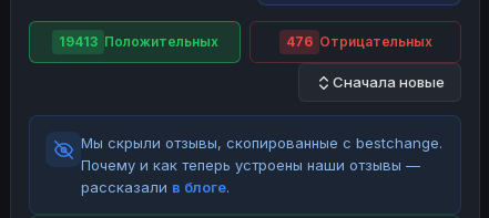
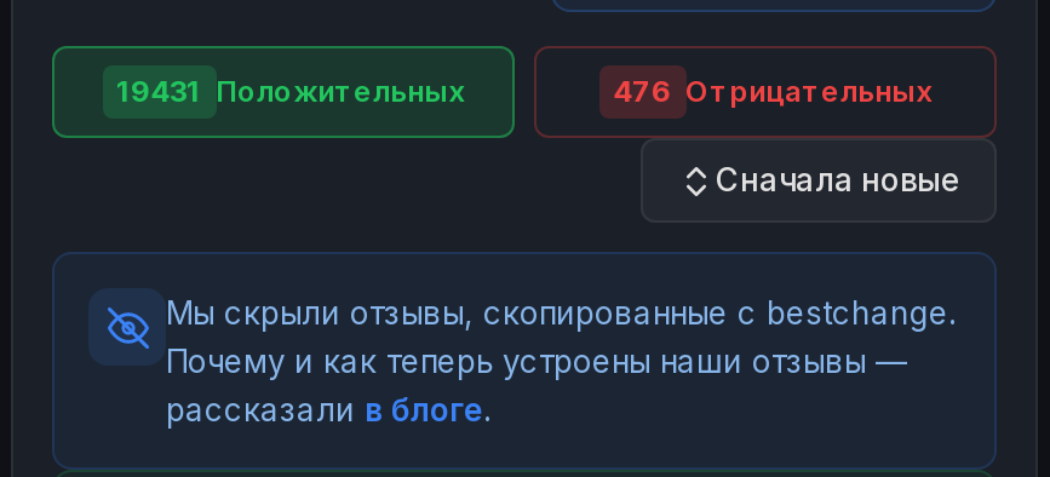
- 19413 Положительных
+ 19431 Положительных
